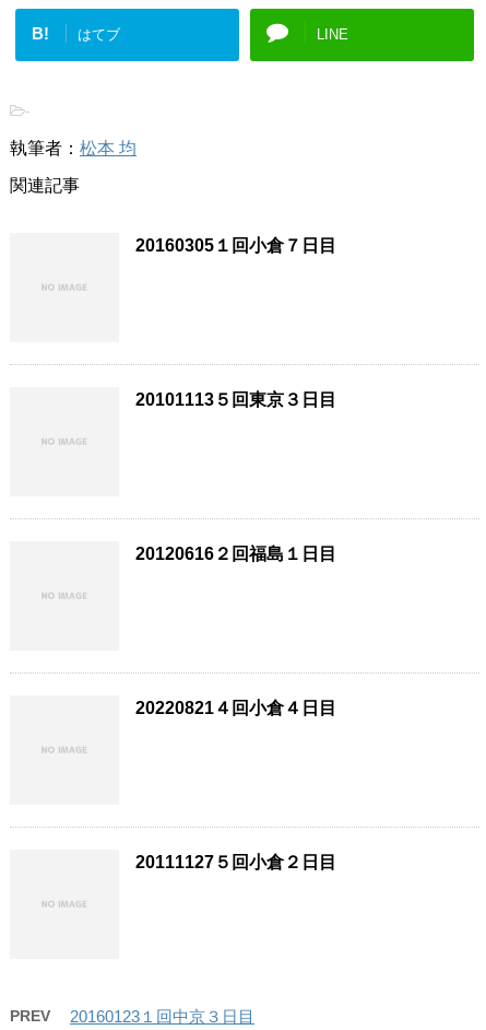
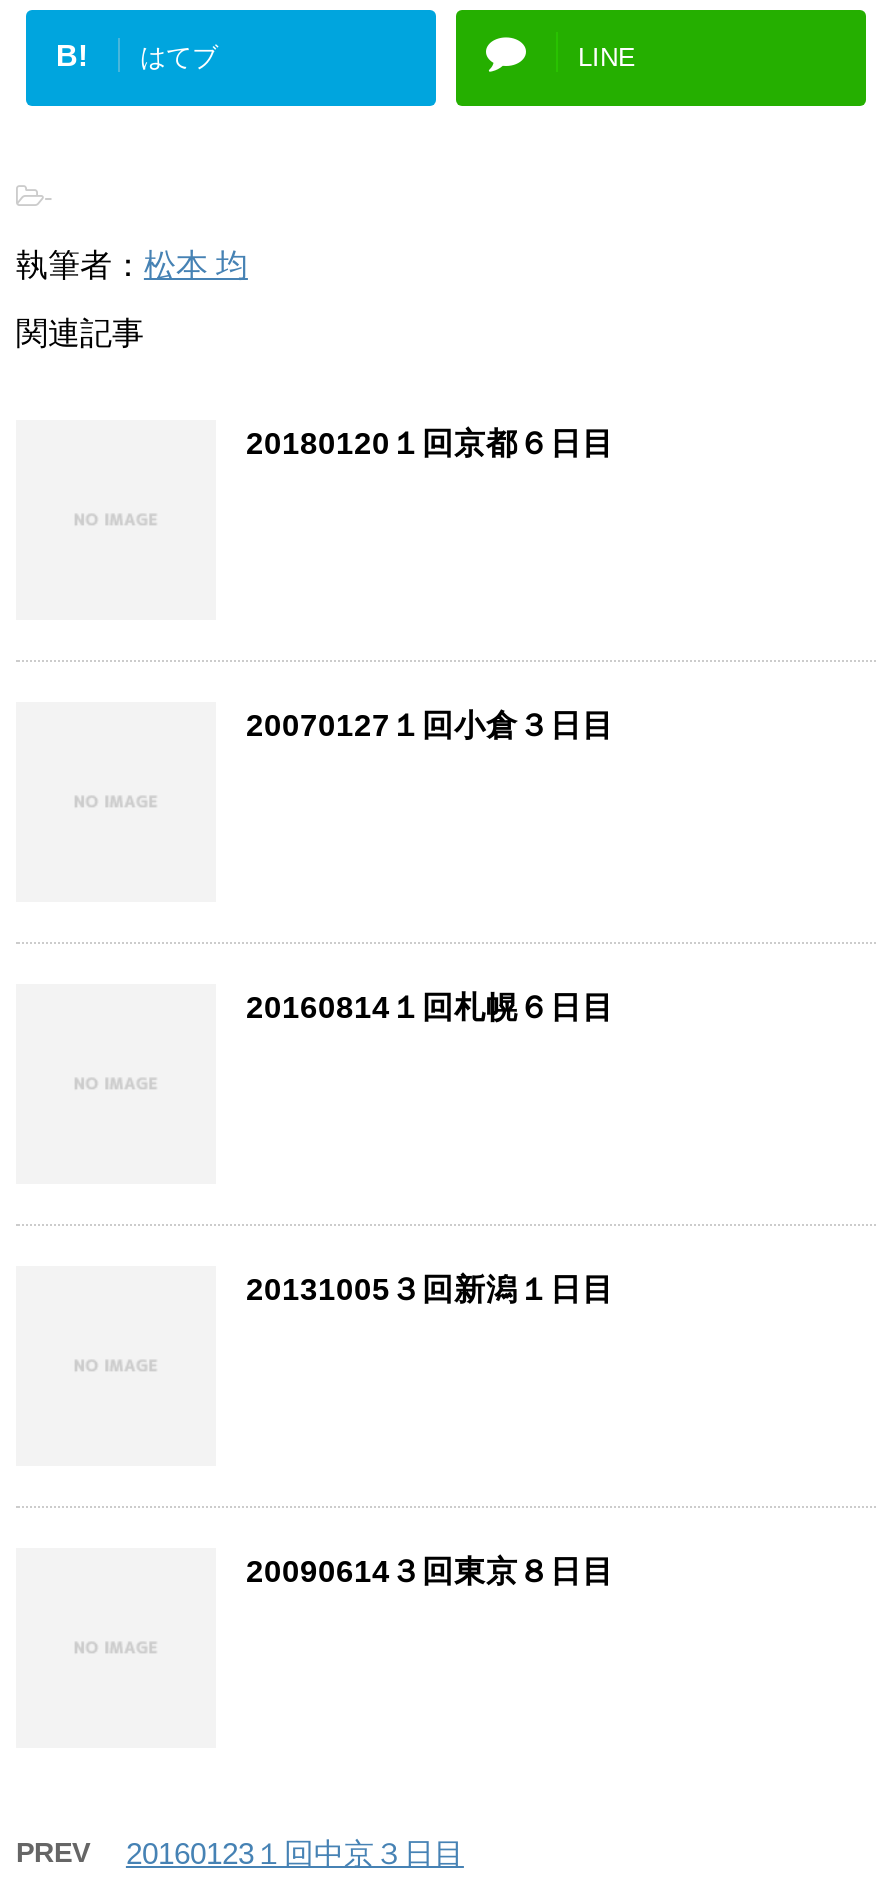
- 20160305１回小倉７日目
+ 20180120１回京都６日目

- 20101113５回東京３日目
+ 20070127１回小倉３日目

- 20120616２回福島１日目
+ 20160814１回札幌６日目

- 20220821４回小倉４日目
+ 20131005３回新潟１日目

- 20111127５回小倉２日目
+ 20090614３回東京８日目
